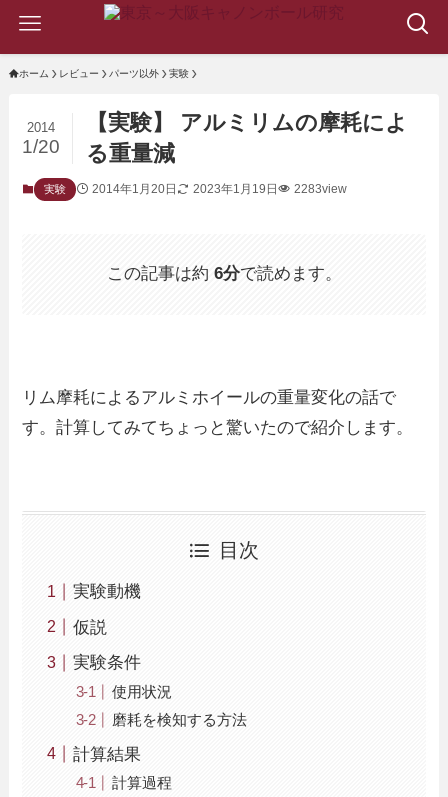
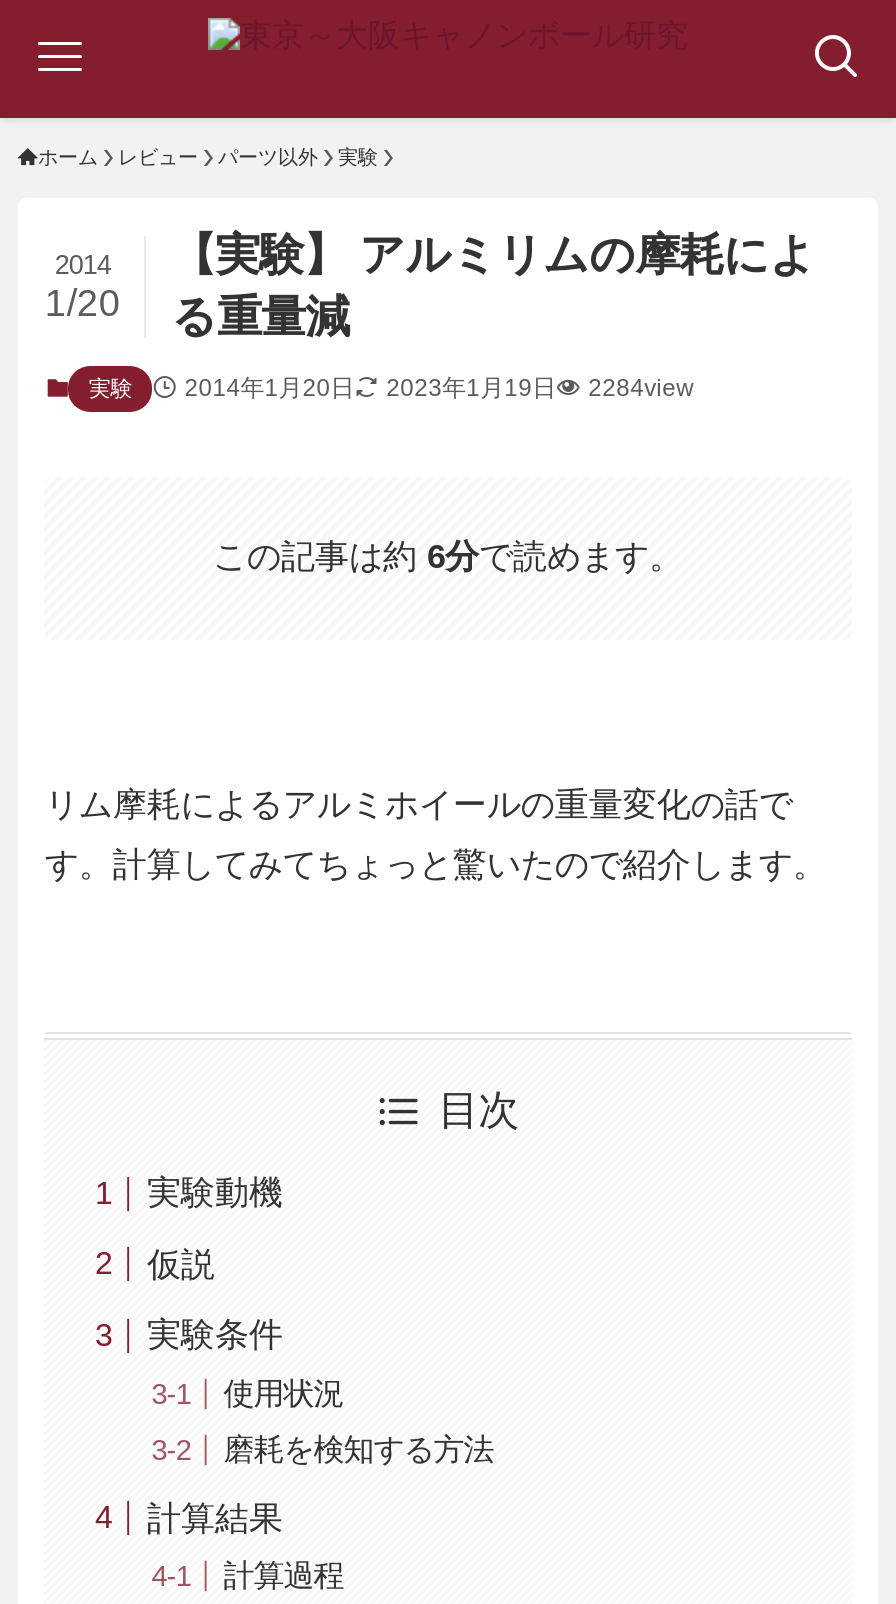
- 2014年1月20日 2023年1月19日 2283view
+ 2014年1月20日 2023年1月19日 2284view
